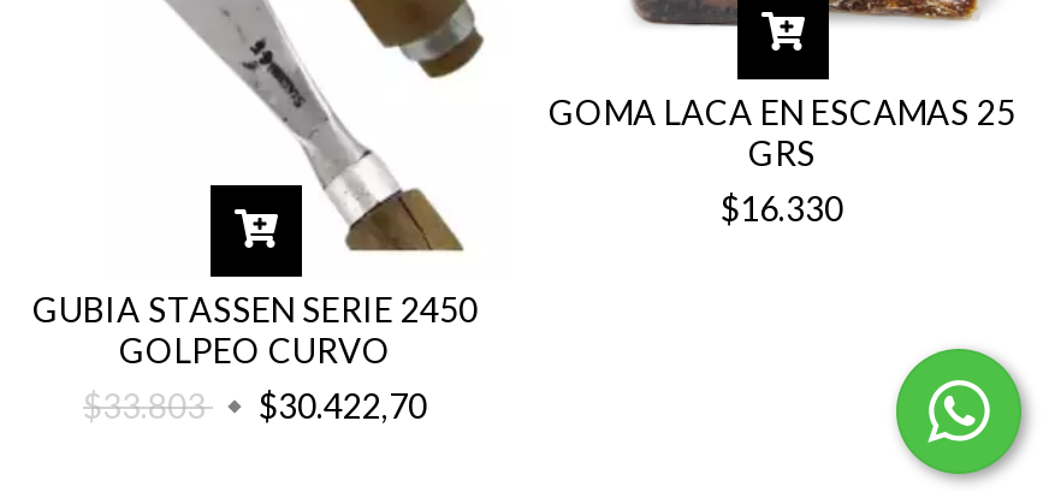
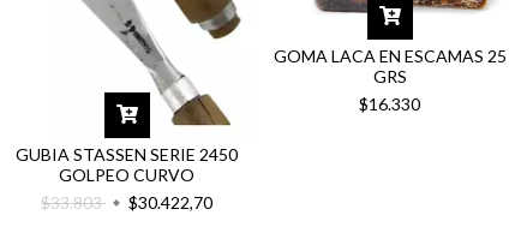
- [image]
